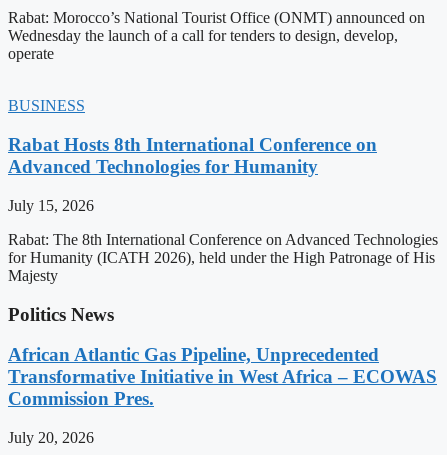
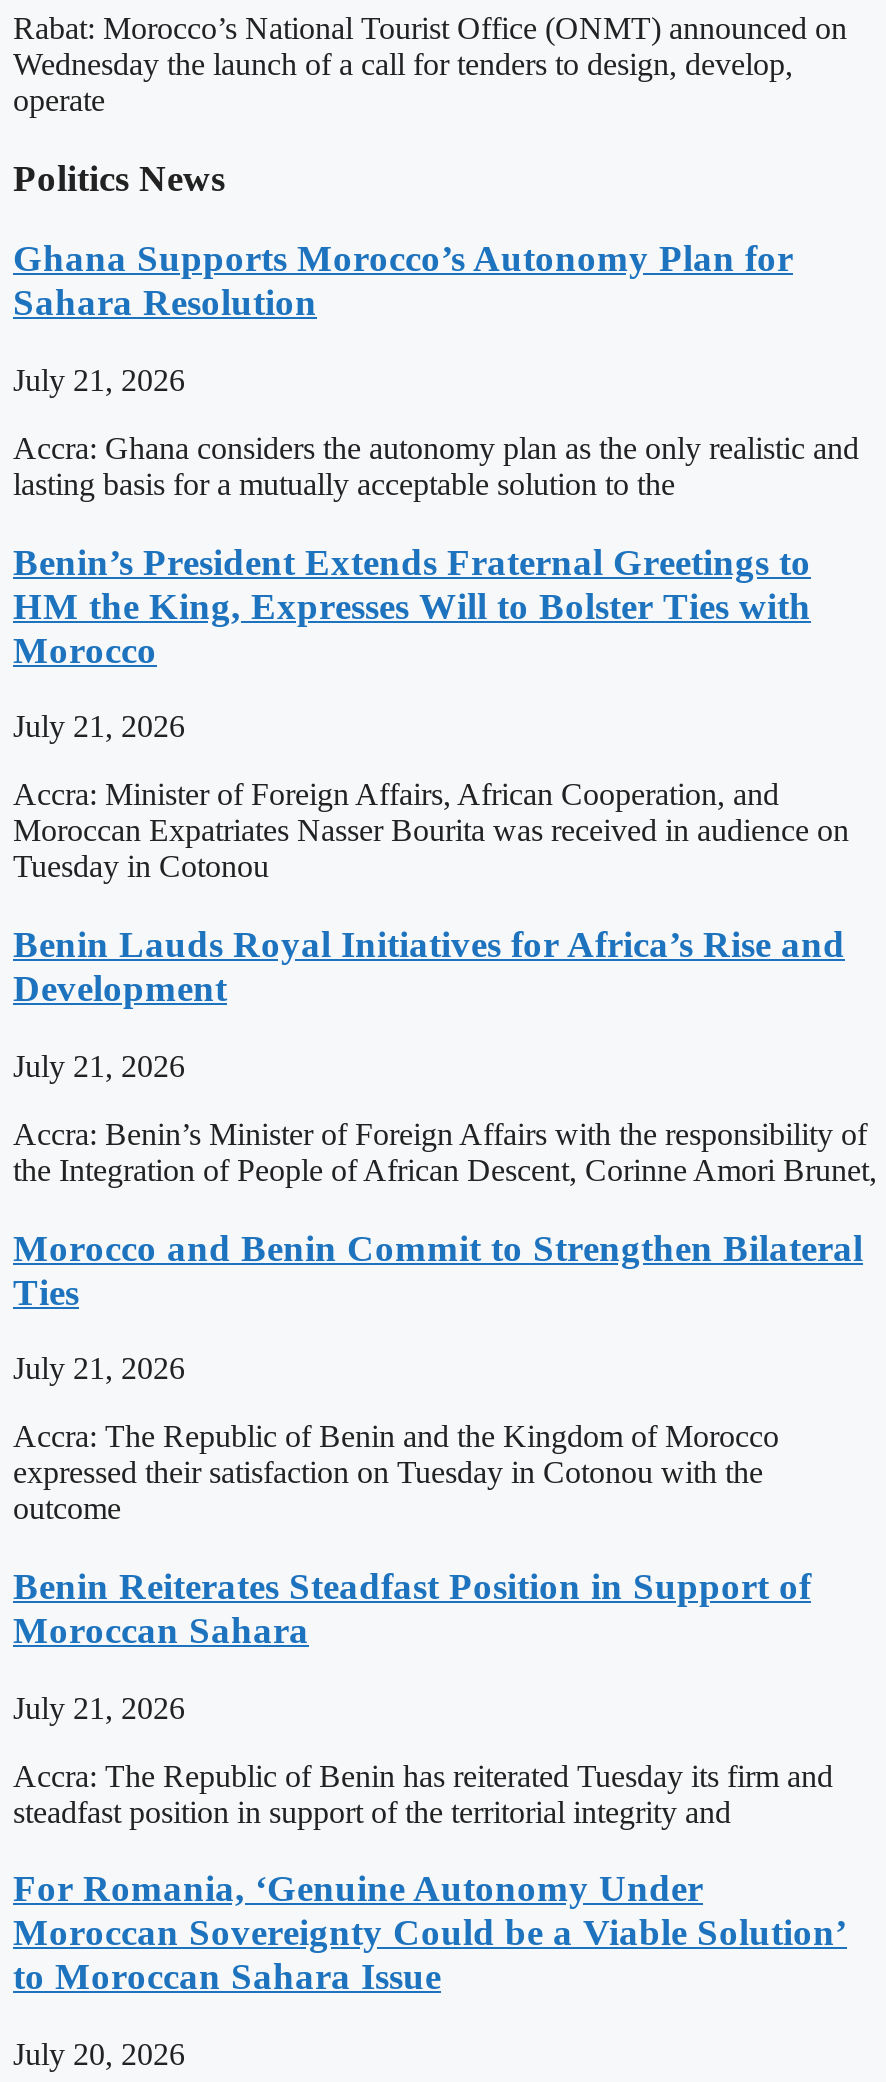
- BUSINESS
- Rabat Hosts 8th International Conference on
- Advanced Technologies for Humanity
- July 15, 2026
- Rabat: The 8th International Conference on Advanced Technologies
- for Humanity (ICATH 2026), held under the High Patronage of His
- Majesty

moved up: Politics News

- African Atlantic Gas Pipeline, Unprecedented
- Transformative Initiative in West Africa – ECOWAS
- Commission Pres.
+ Ghana Supports Morocco’s Autonomy Plan for
+ Sahara Resolution
+ July 21, 2026
+ Accra: Ghana considers the autonomy plan as the only realistic and
+ lasting basis for a mutually acceptable solution to the
+ Benin’s President Extends Fraternal Greetings to
+ HM the King, Expresses Will to Bolster Ties with
+ Morocco
+ July 21, 2026
+ Accra: Minister of Foreign Affairs, African Cooperation, and
+ Moroccan Expatriates Nasser Bourita was received in audience on
+ Tuesday in Cotonou
+ Benin Lauds Royal Initiatives for Africa’s Rise and
+ Development
+ July 21, 2026
+ Accra: Benin’s Minister of Foreign Affairs with the responsibility of
+ the Integration of People of African Descent, Corinne Amori Brunet,
+ Morocco and Benin Commit to Strengthen Bilateral
+ Ties
+ July 21, 2026
+ Accra: The Republic of Benin and the Kingdom of Morocco
+ expressed their satisfaction on Tuesday in Cotonou with the
+ outcome
+ Benin Reiterates Steadfast Position in Support of
+ Moroccan Sahara
+ July 21, 2026
+ Accra: The Republic of Benin has reiterated Tuesday its firm and
+ steadfast position in support of the territorial integrity and
+ For Romania, ‘Genuine Autonomy Under
+ Moroccan Sovereignty Could be a Viable Solution’
+ to Moroccan Sahara Issue
